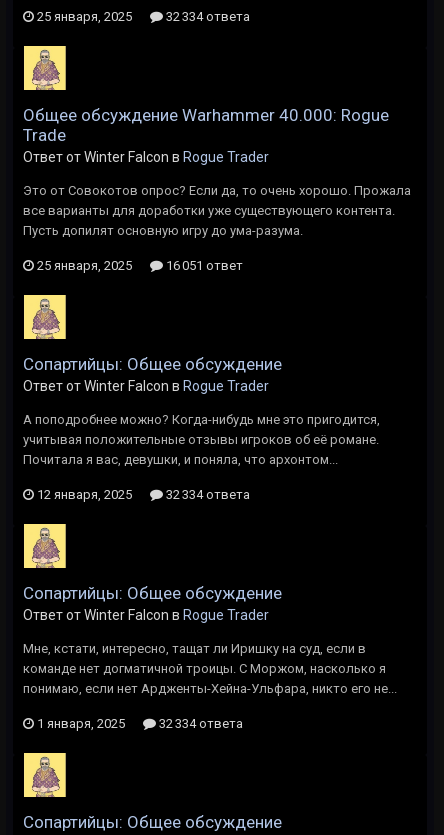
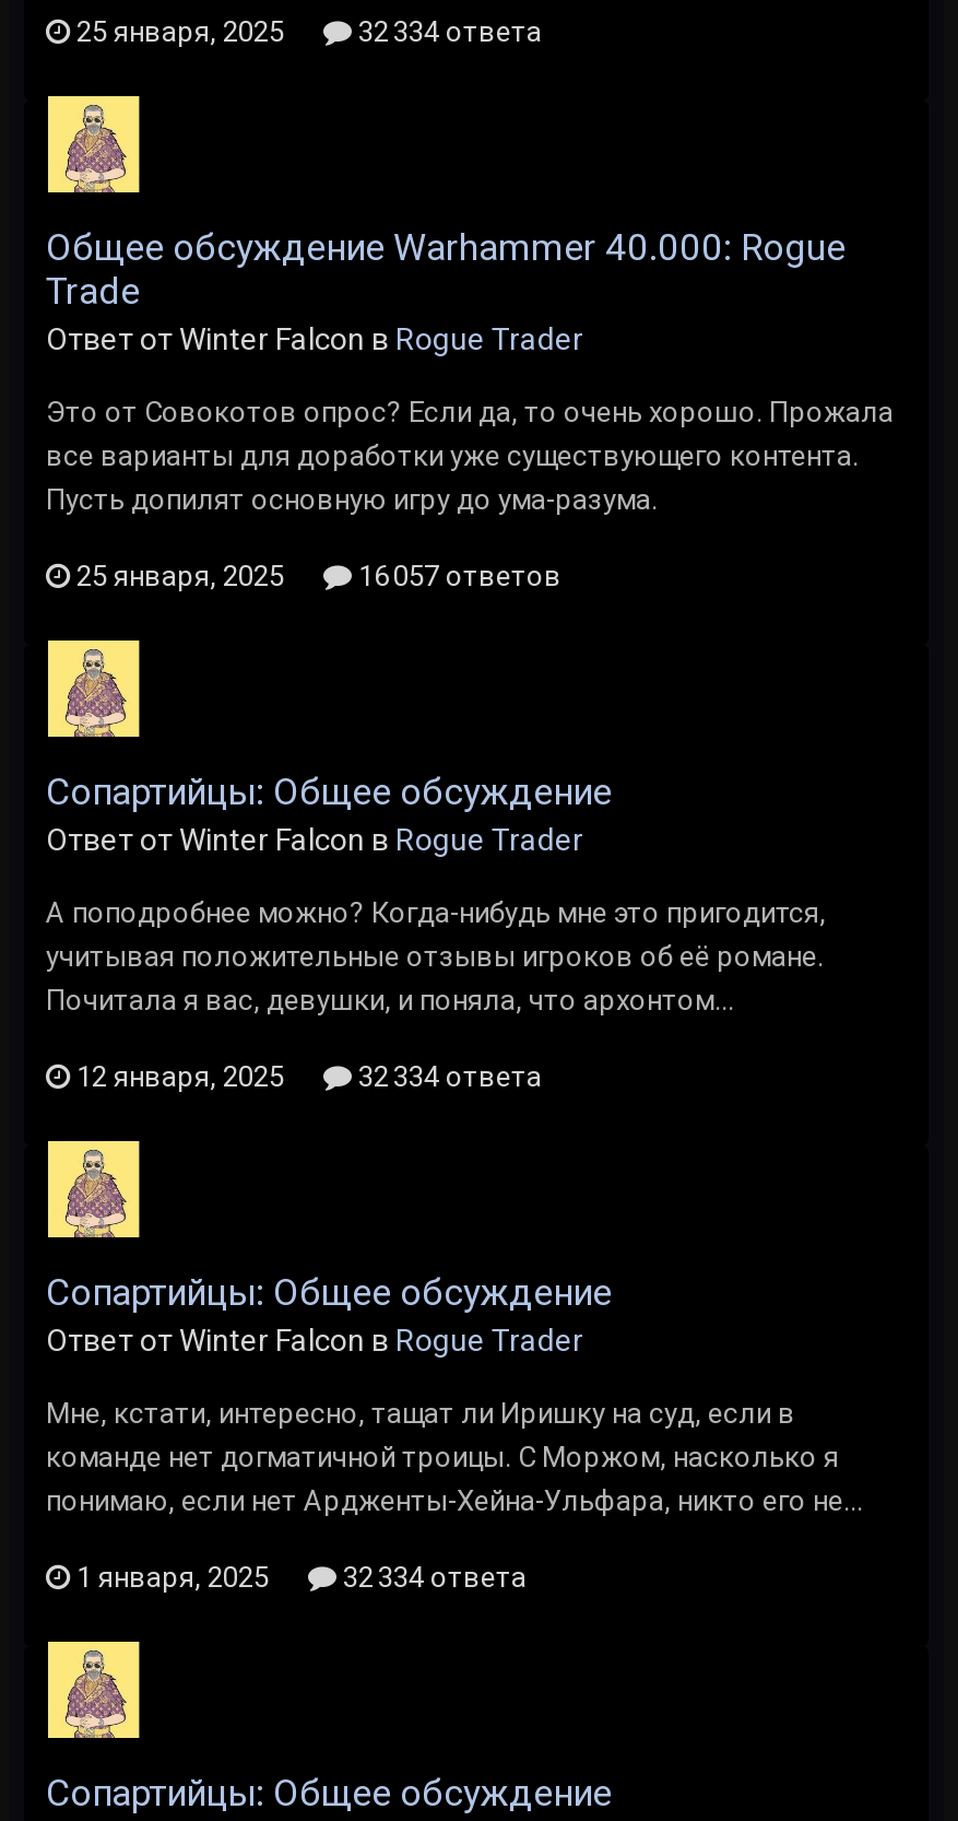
- 16 051 ответ
+ 16 057 ответов
